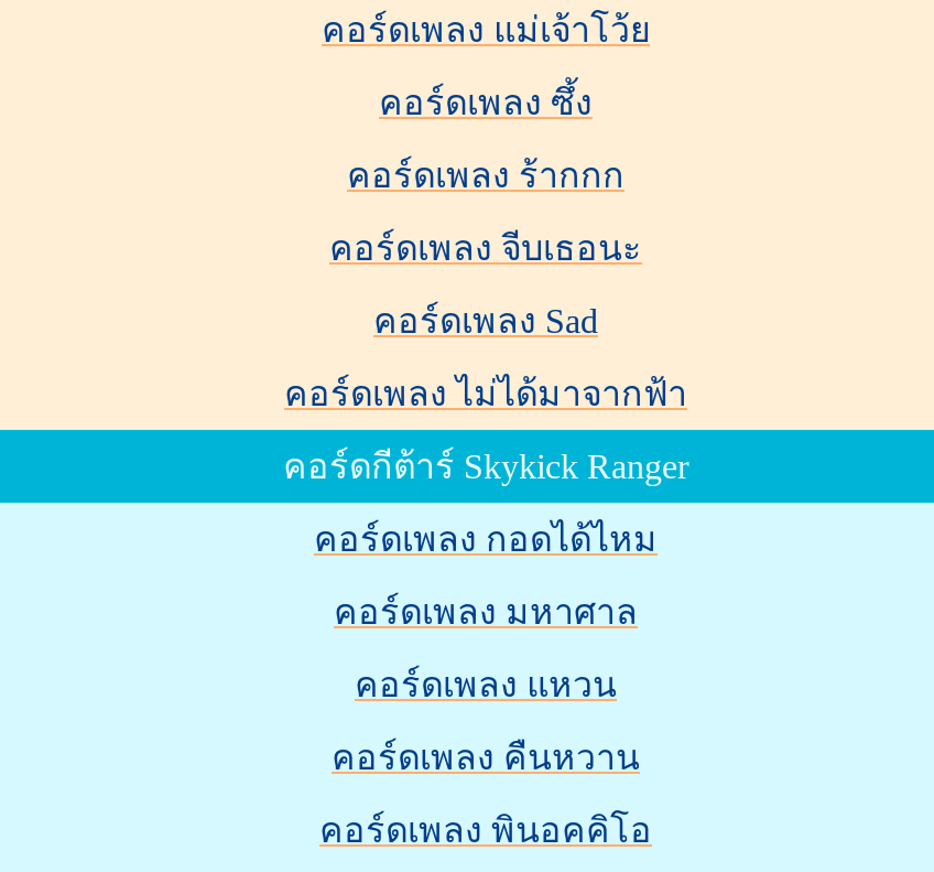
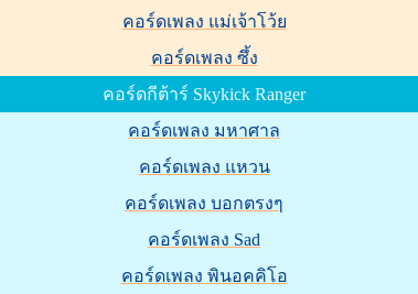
- คอร์ดเพลง ร้ากกก
- คอร์ดเพลง จีบเธอนะ
- คอร์ดเพลง ไม่ได้มาจากฟ้า

moved down: คอร์ดเพลง Sad

- คอร์ดเพลง กอดได้ไหม

moved up: คอร์ดเพลง มหาศาล | คอร์ดเพลง แหวน

- คอร์ดเพลง คืนหวาน
+ คอร์ดเพลง บอกตรงๆ
